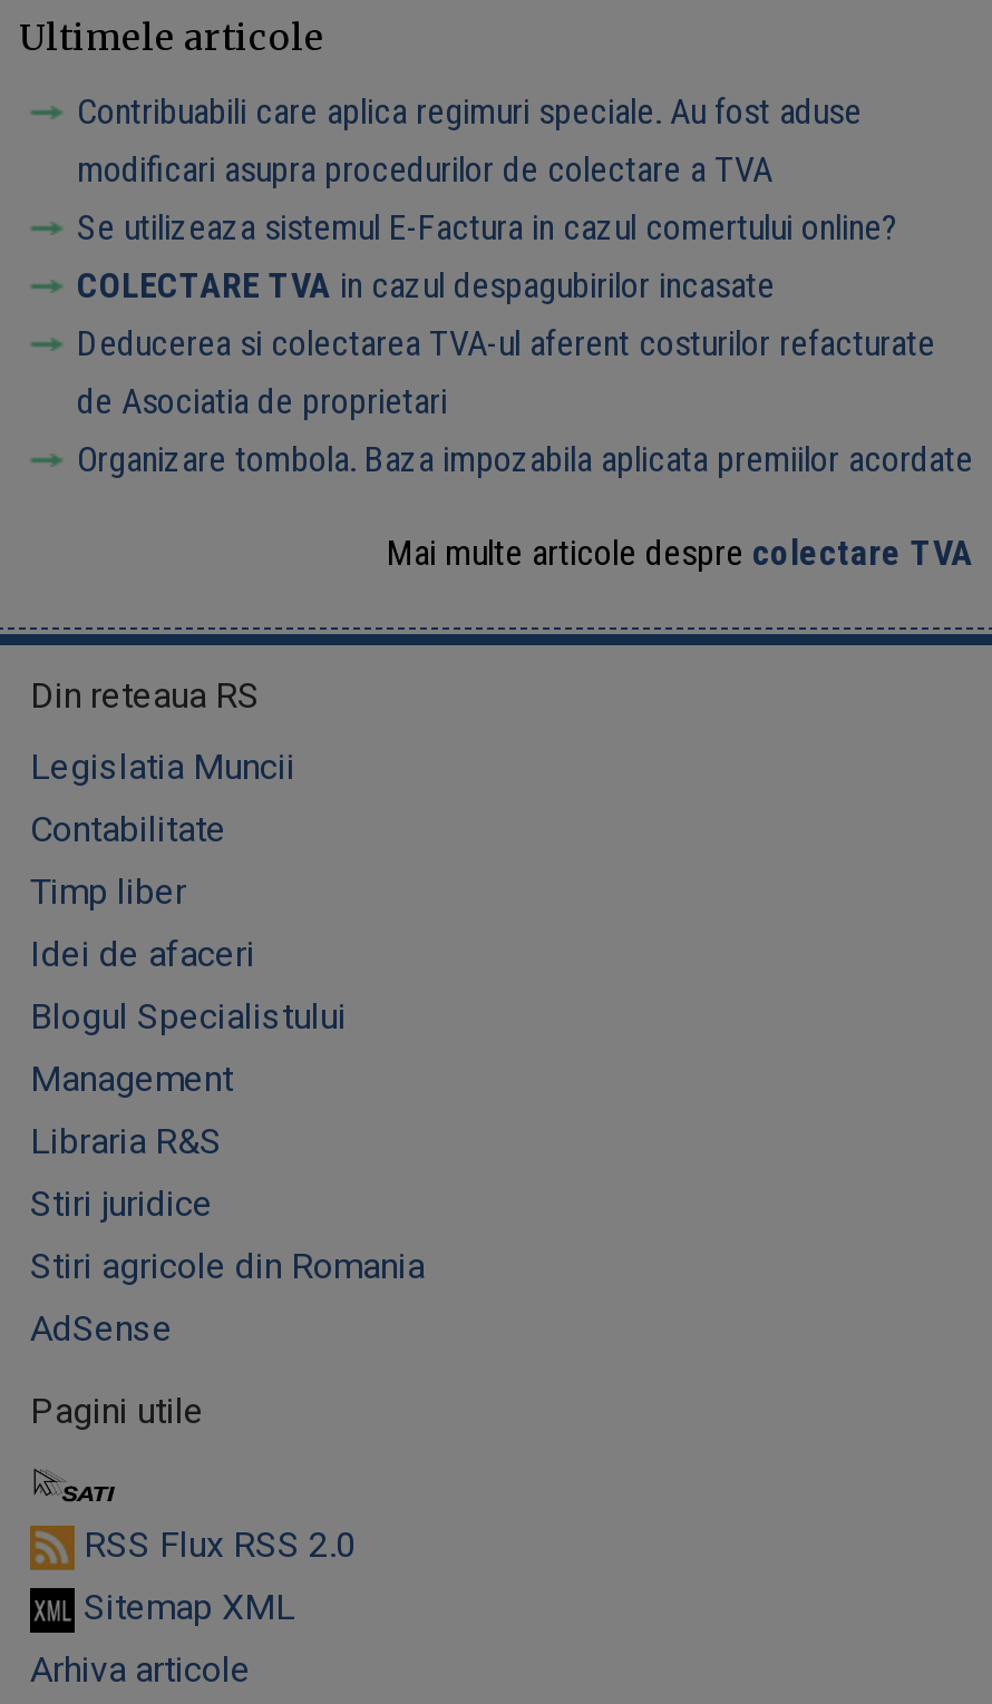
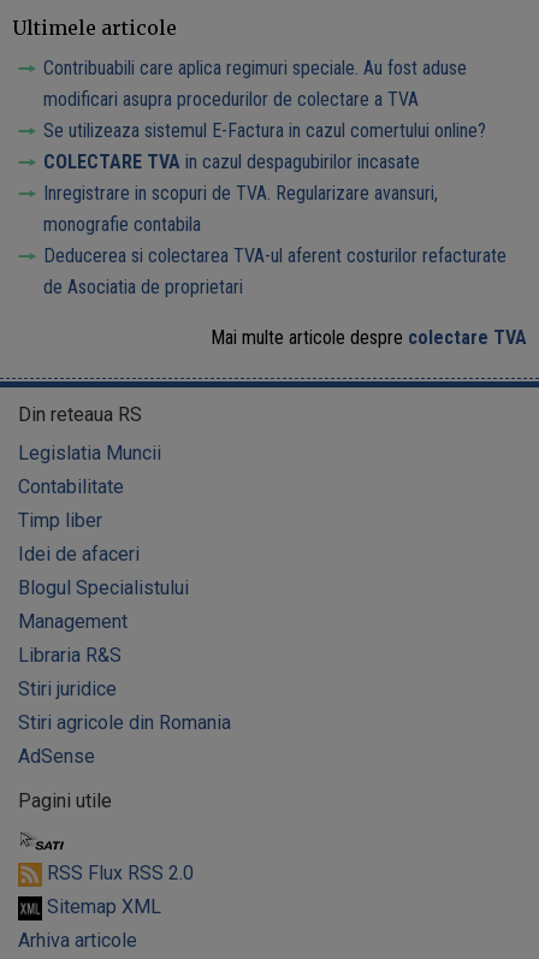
+ Inregistrare in scopuri de TVA. Regularizare avansuri,
+ monografie contabila

moved down: Deducerea si colectarea TVA-ul aferent costurilor refacturate | de Asociatia de proprietari

- Organizare tombola. Baza impozabila aplicata premiilor acordate
